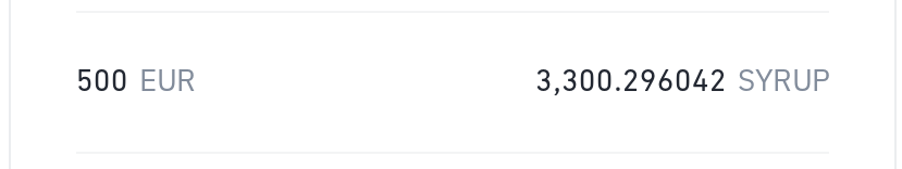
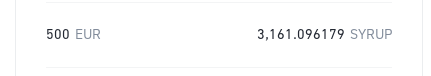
- 3,300.296042 SYRUP
+ 3,161.096179 SYRUP
